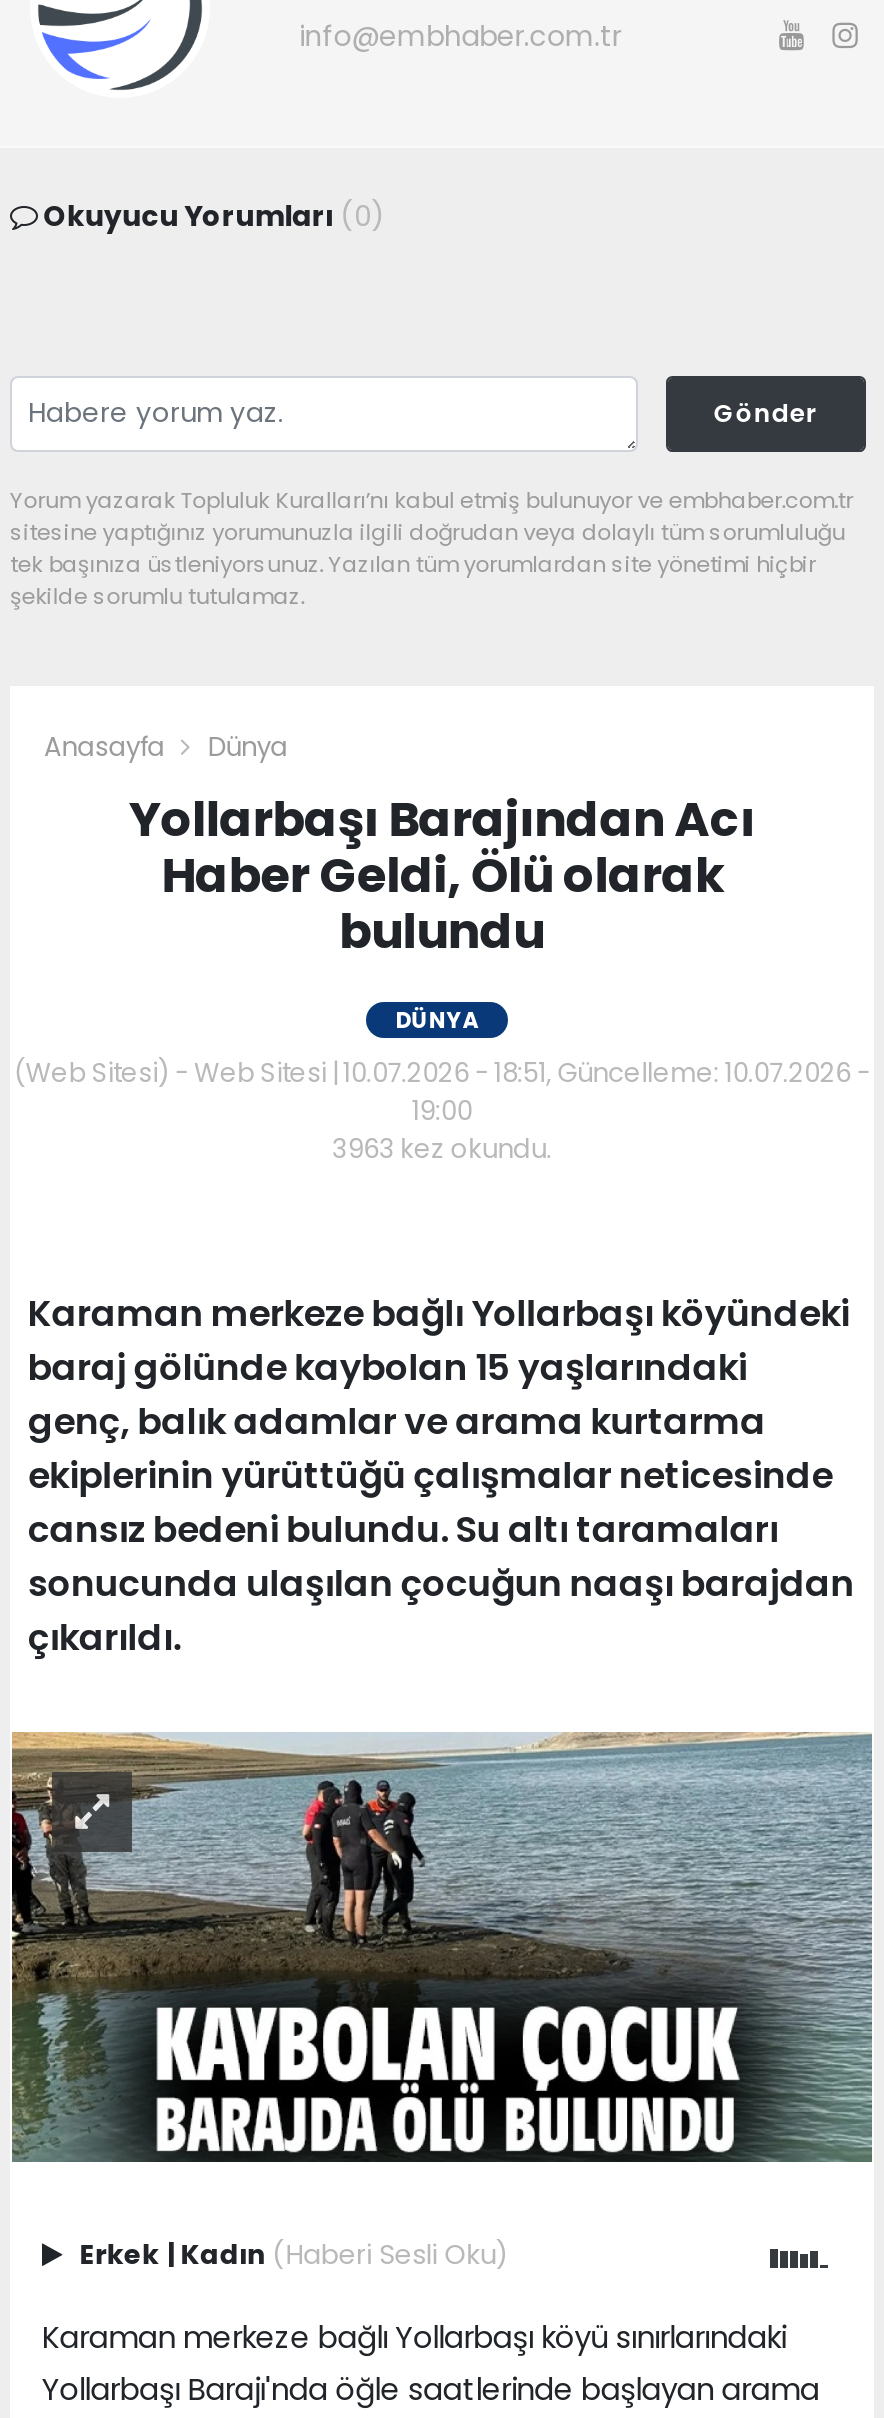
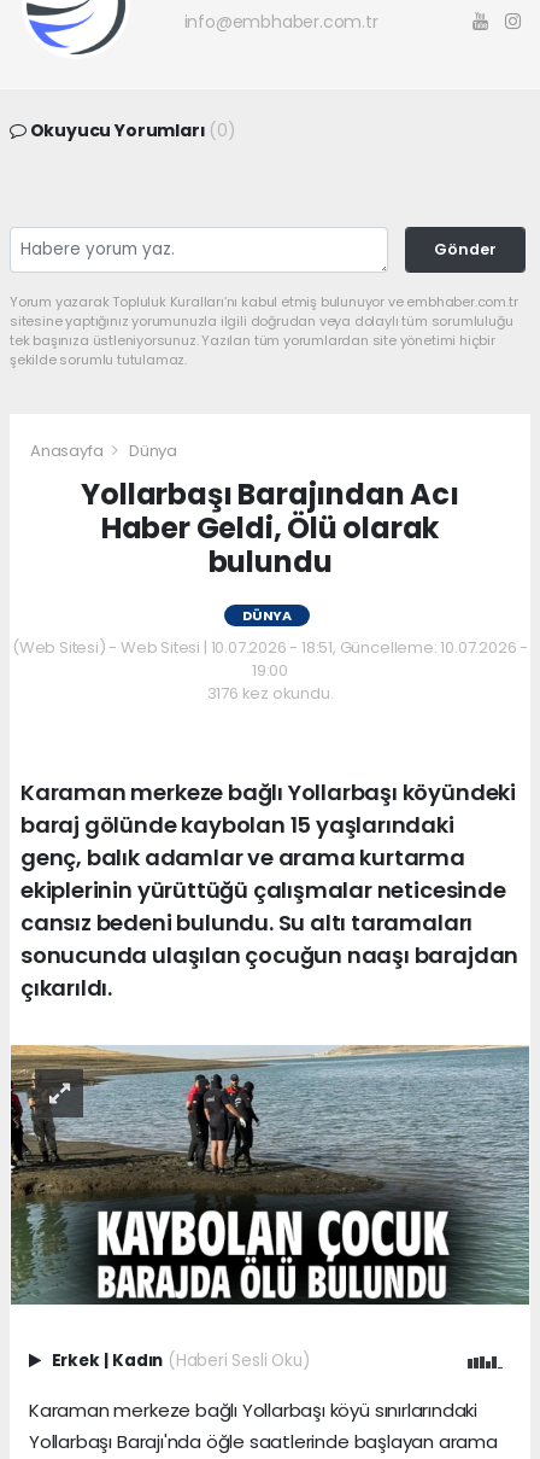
- 3963 kez okundu.
+ 3176 kez okundu.
